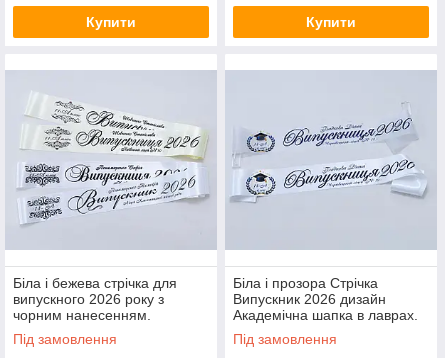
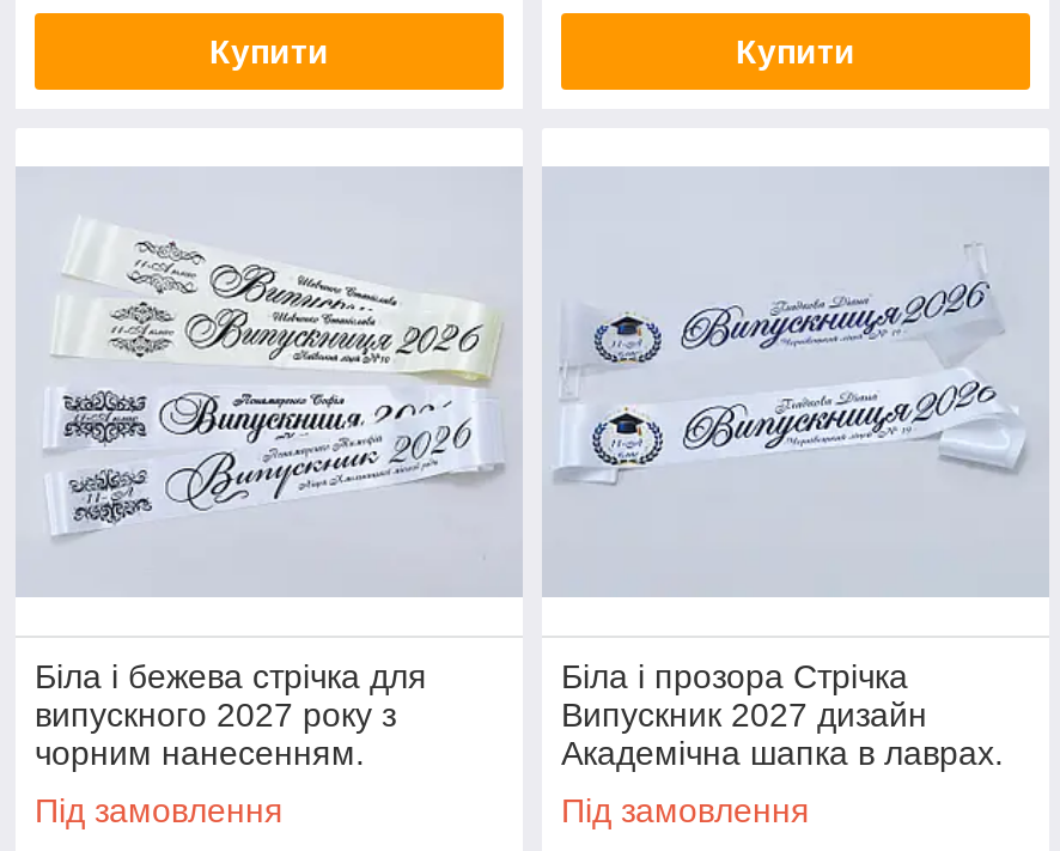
- випускного 2026 року з
+ випускного 2027 року з

- Випускник 2026 дизайн
+ Випускник 2027 дизайн
